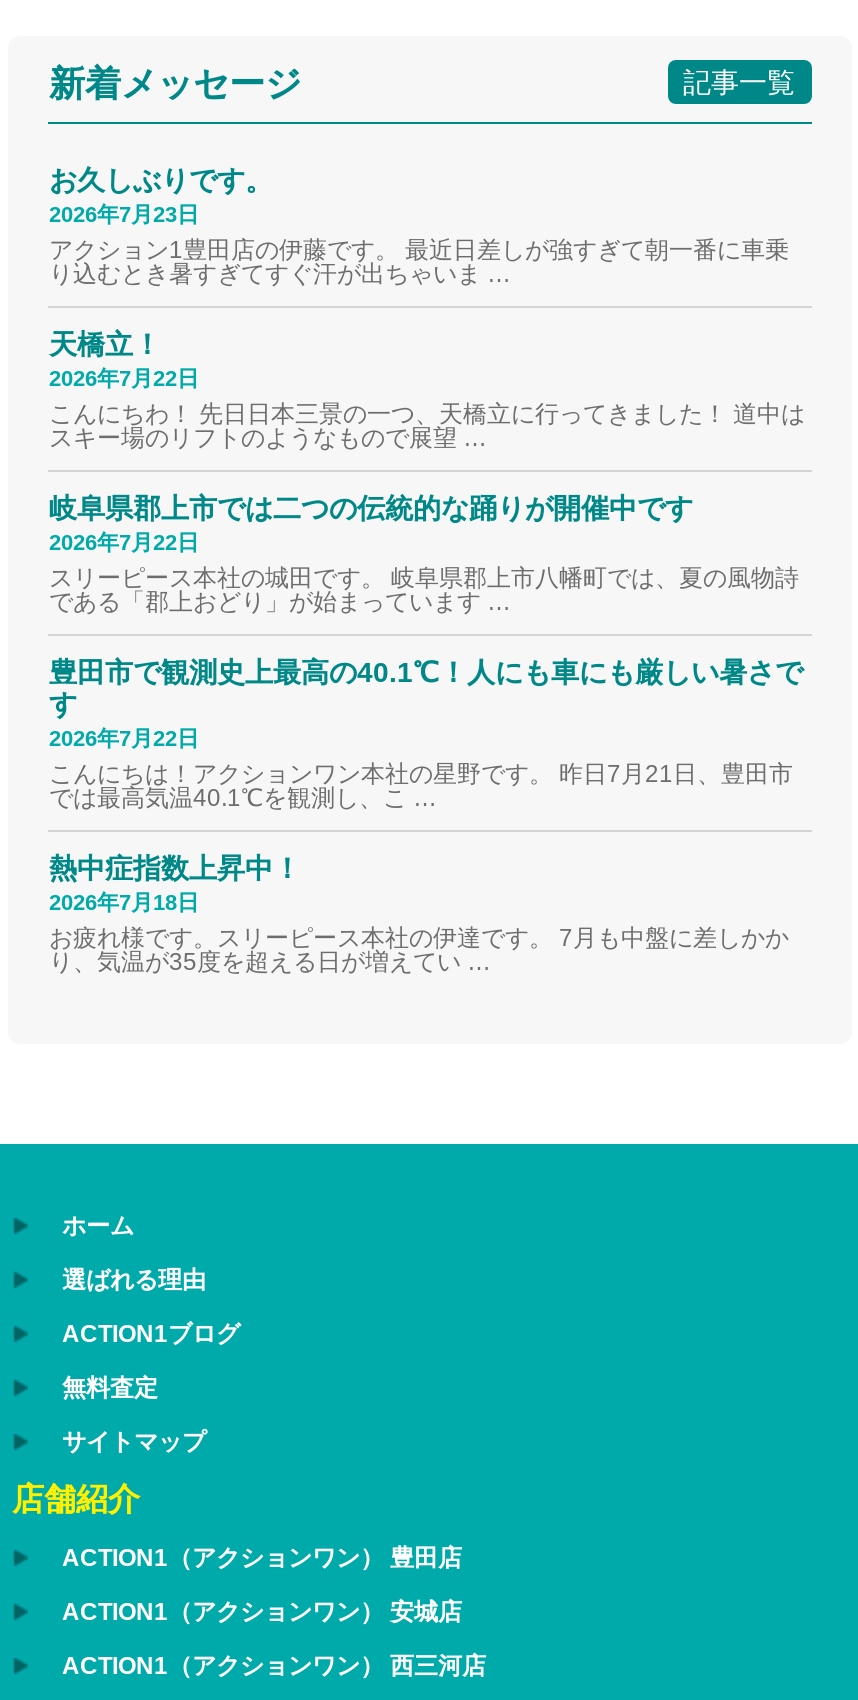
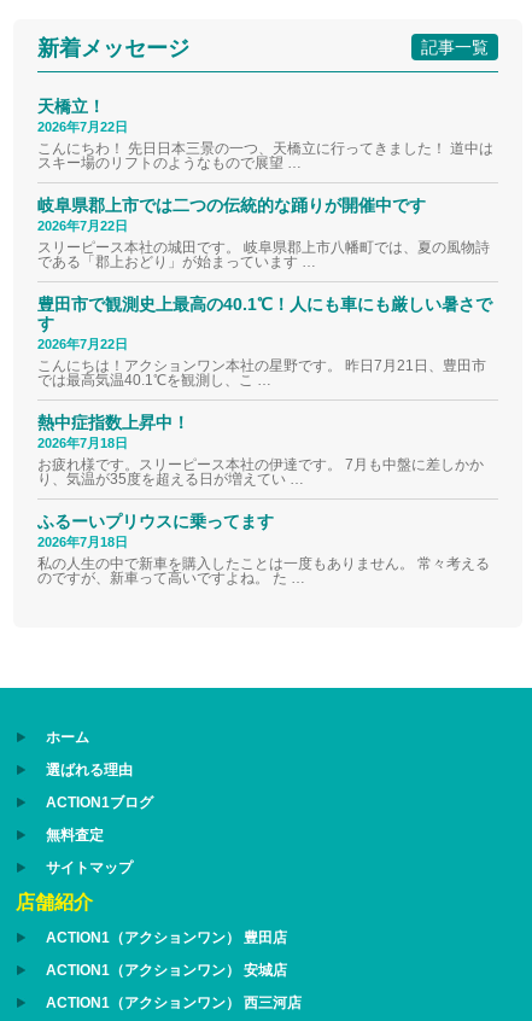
- お久しぶりです。
- 2026年7月23日
- アクション1豊田店の伊藤です。 最近日差しが強すぎて朝一番に車乗
- り込むとき暑すぎてすぐ汗が出ちゃいま …

moved up: 天橋立！ | 2026年7月22日 | こんにちわ！ 先日日本三景の一つ、天橋立に行ってきました！ 道中は | ... | お疲れ様です。スリーピース本社の伊達です。 7月も中盤に差しかか | り、気温が35度を超える日が増えてい …

+ ふるーいプリウスに乗ってます
+ 2026年7月18日
+ 私の人生の中で新車を購入したことは一度もありません。 常々考える
+ のですが、新車って高いですよね。 た …
